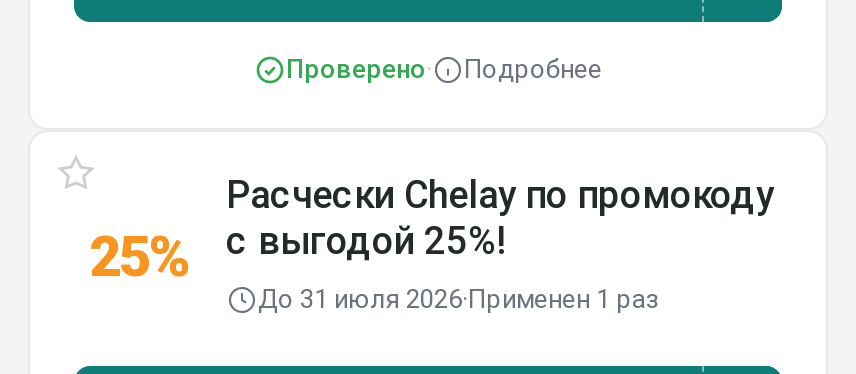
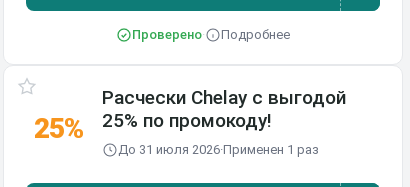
- Расчески Chelay по промокоду
- с выгодой 25%!
+ Расчески Chelay с выгодой
+ 25% по промокоду!
